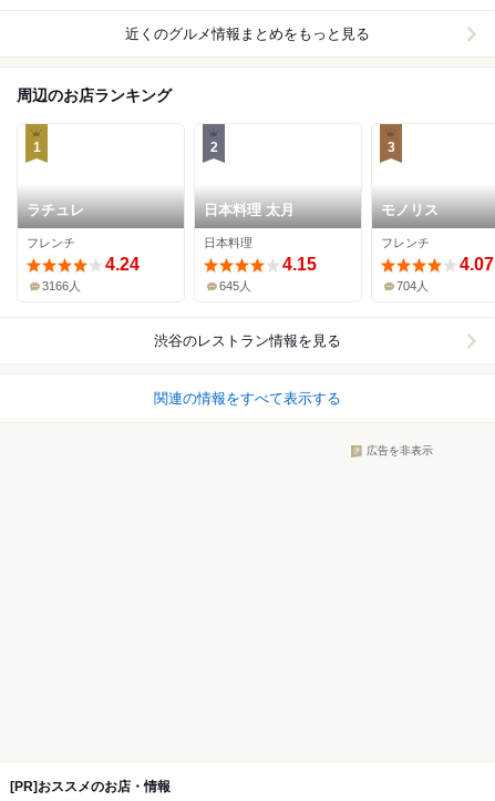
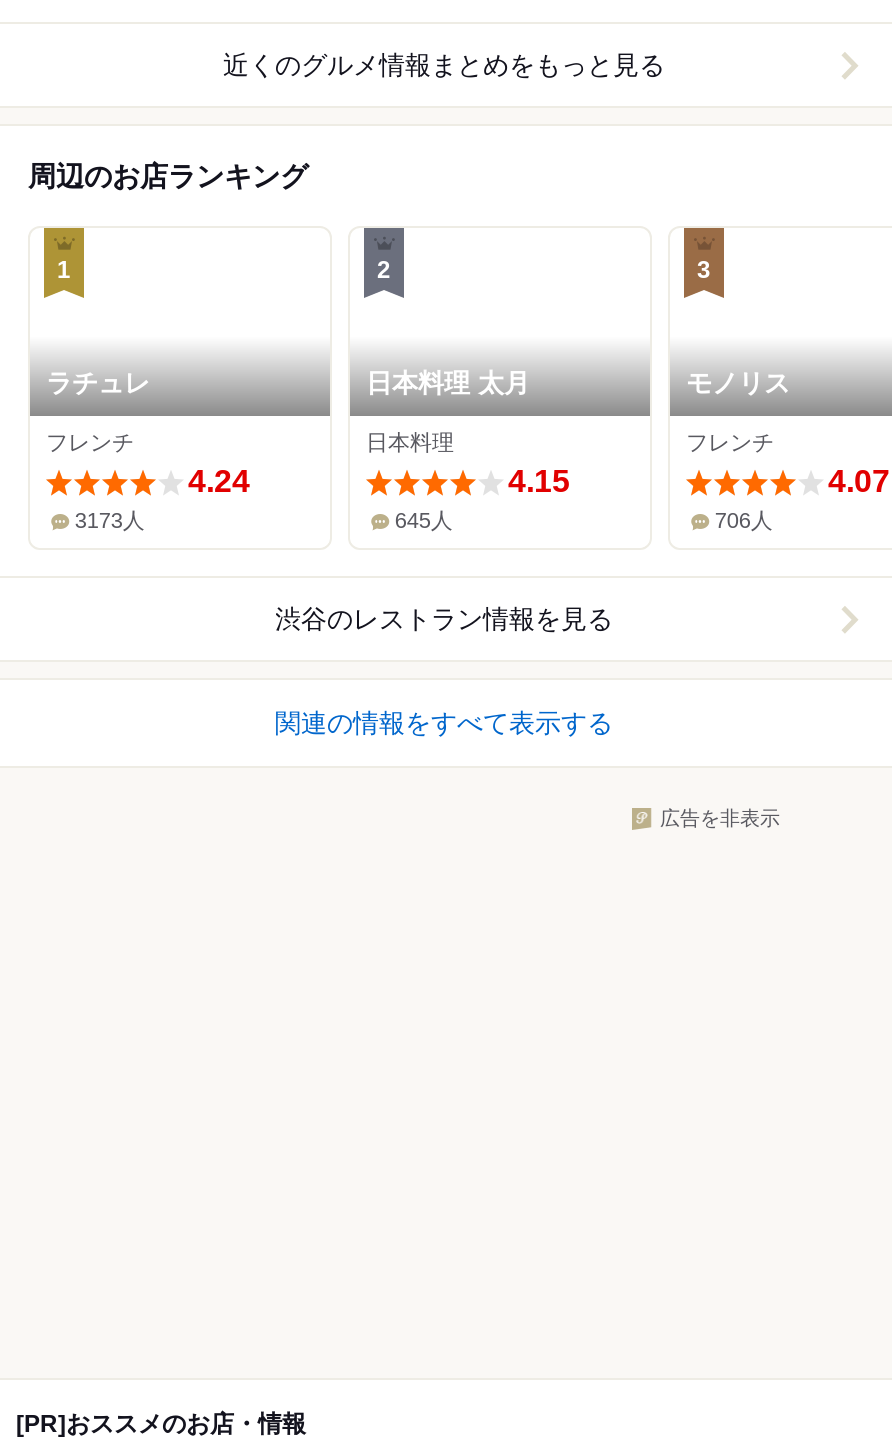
- 3166人
+ 3173人

- 704人
+ 706人
